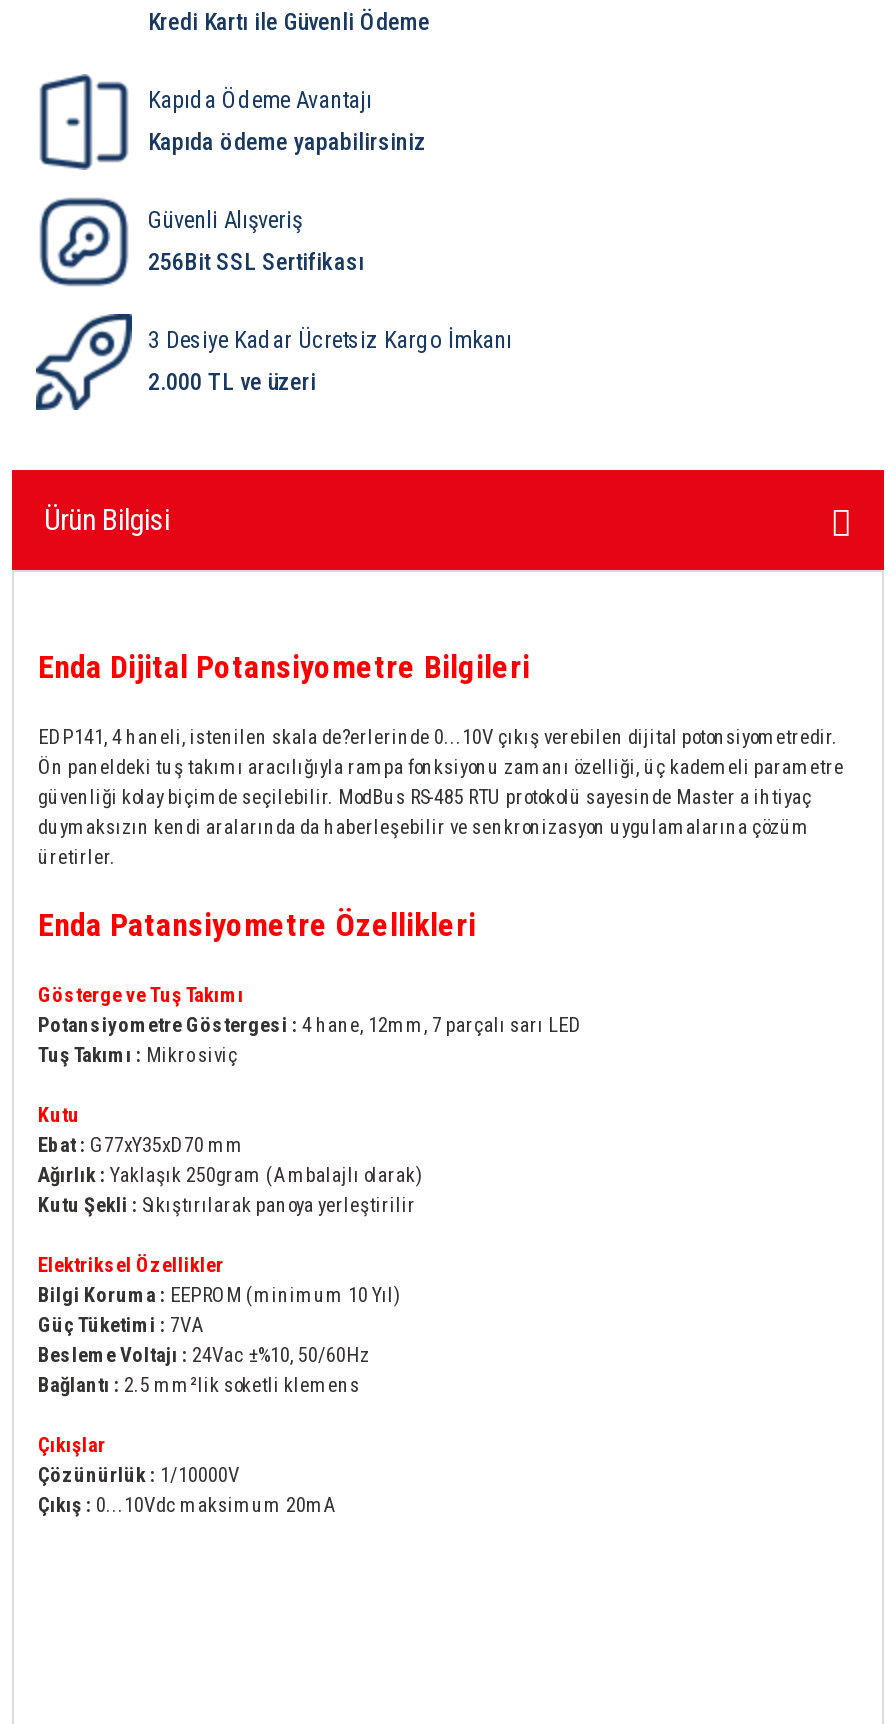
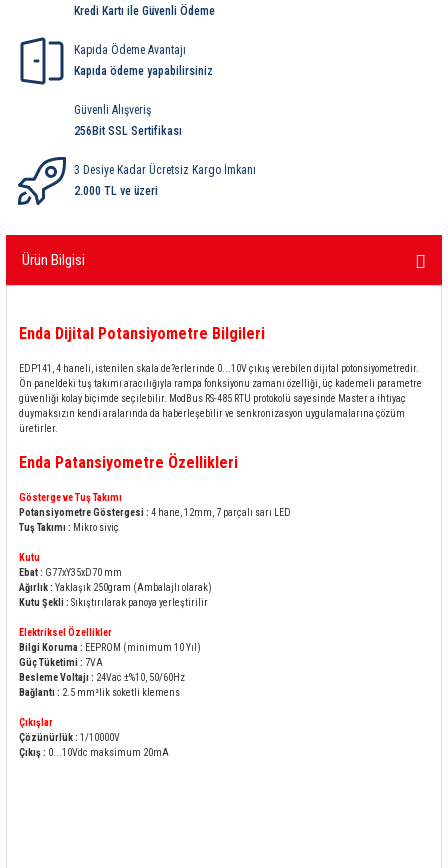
- [image]
